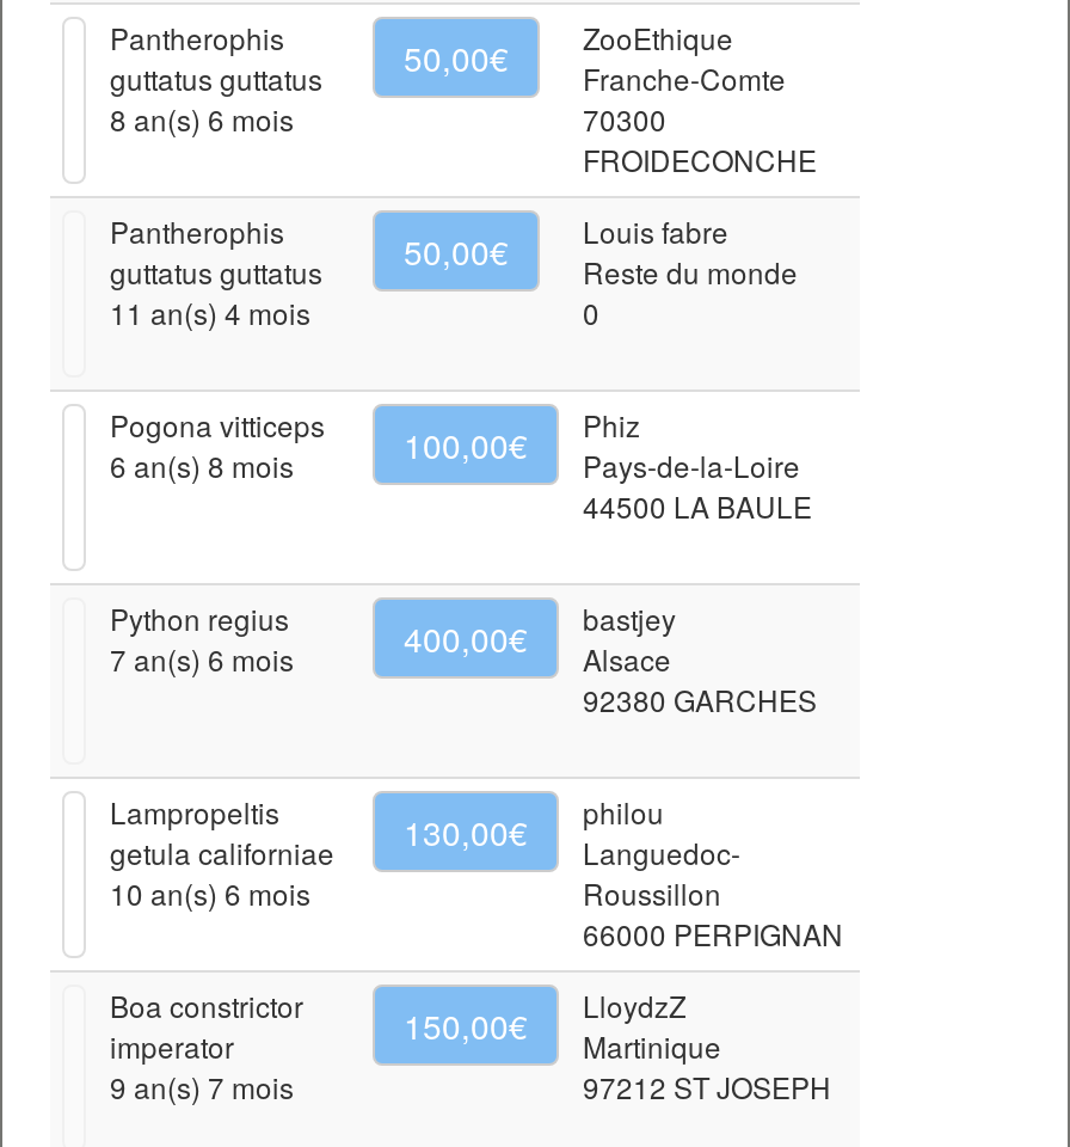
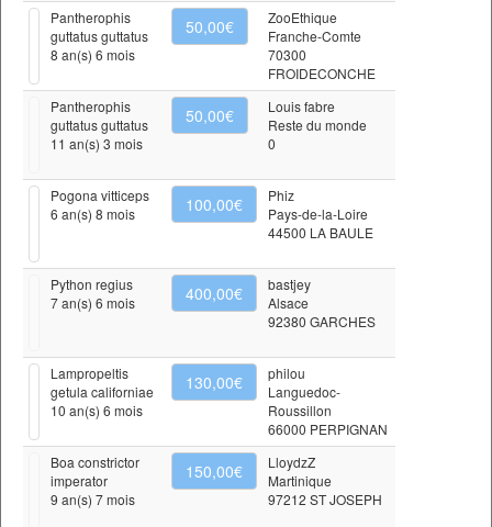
- 11 an(s) 4 mois
+ 11 an(s) 3 mois
